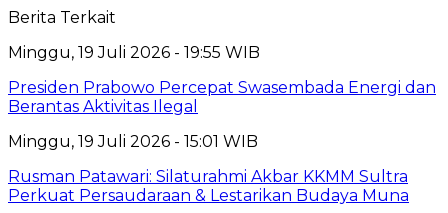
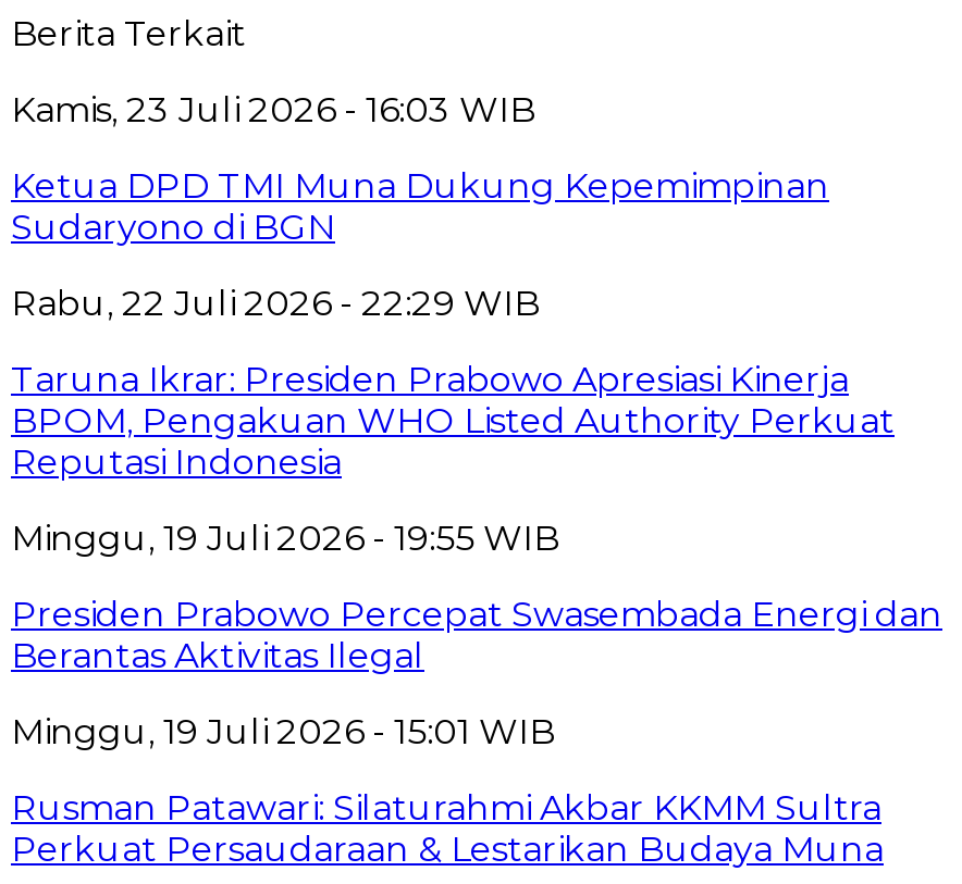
+ Kamis, 23 Juli 2026 - 16:03 WIB
+ Ketua DPD TMI Muna Dukung Kepemimpinan
+ Sudaryono di BGN
+ Rabu, 22 Juli 2026 - 22:29 WIB
+ Taruna Ikrar: Presiden Prabowo Apresiasi Kinerja
+ BPOM, Pengakuan WHO Listed Authority Perkuat
+ Reputasi Indonesia
